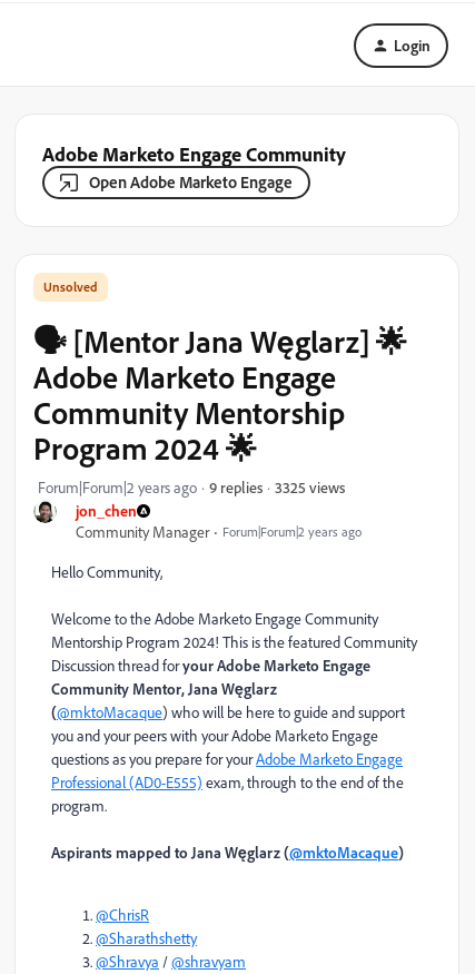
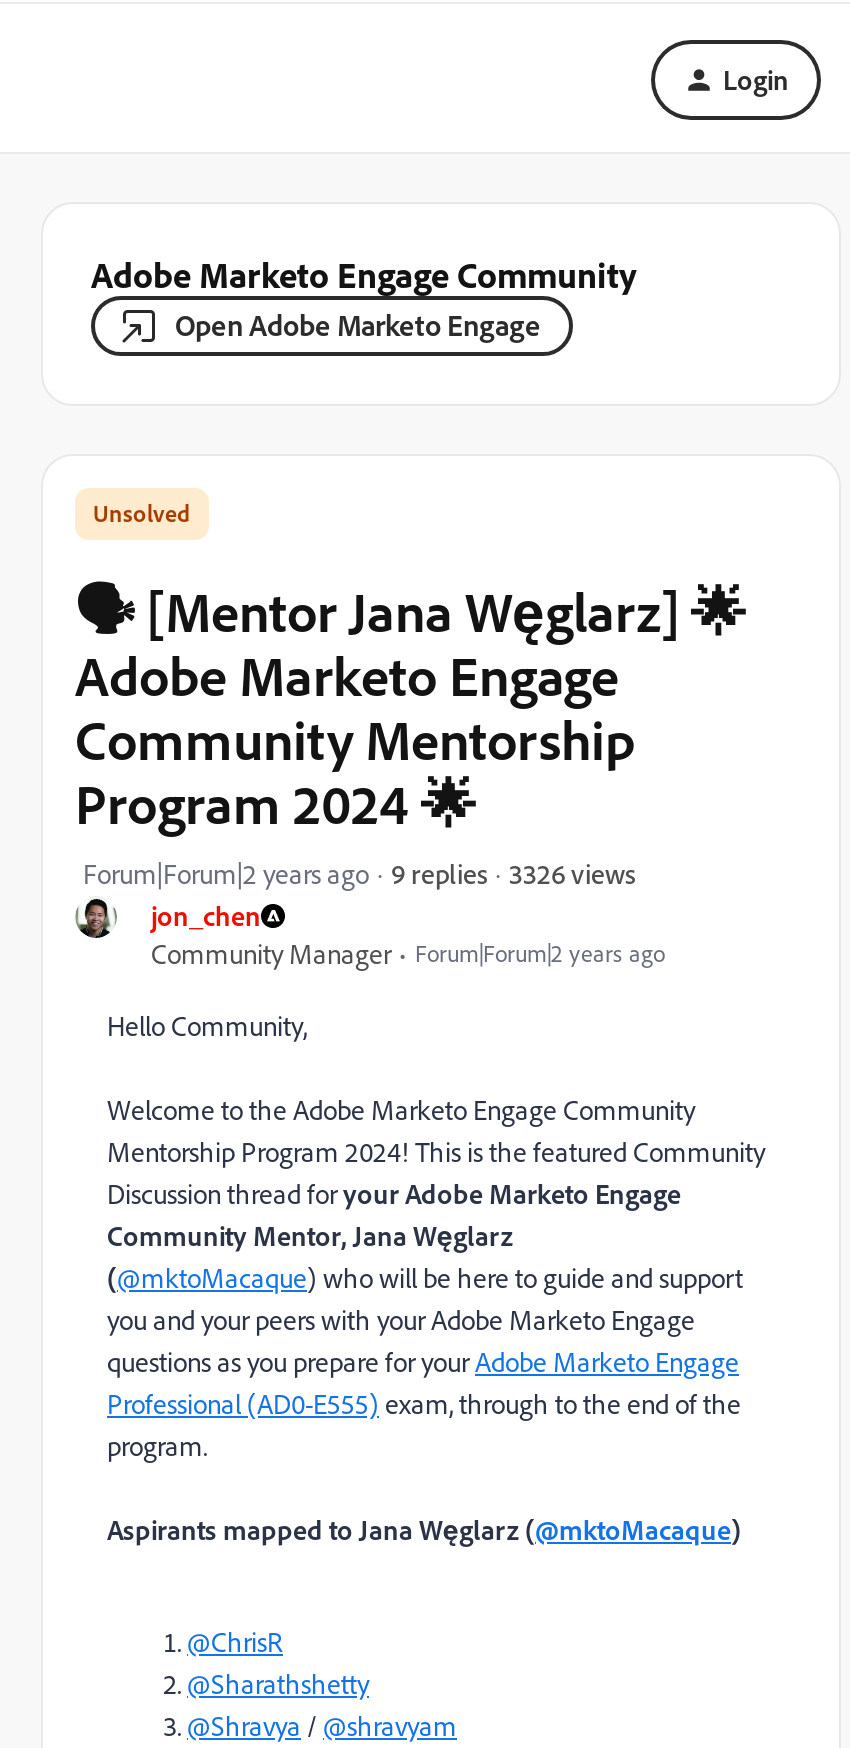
- 3325 views
+ 3326 views
